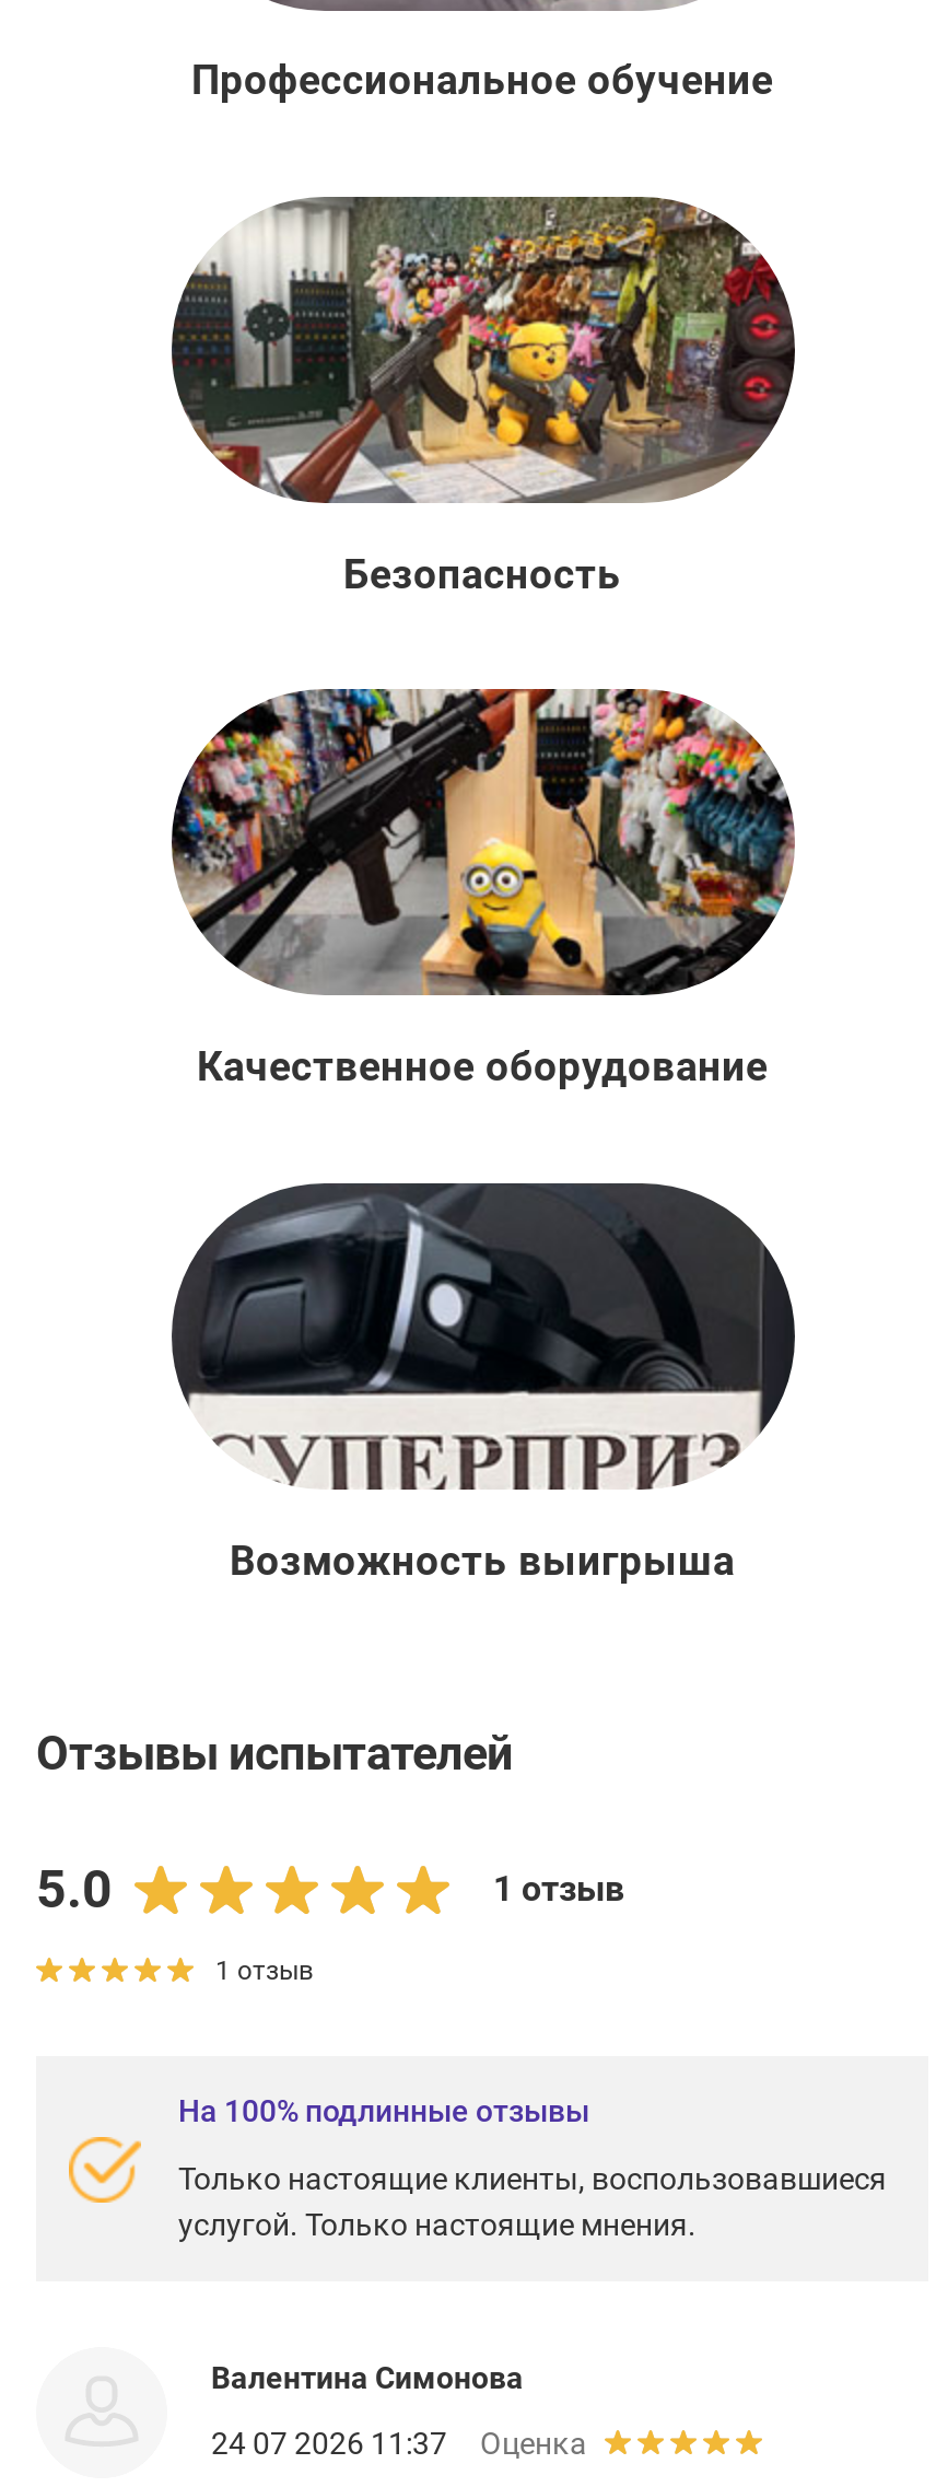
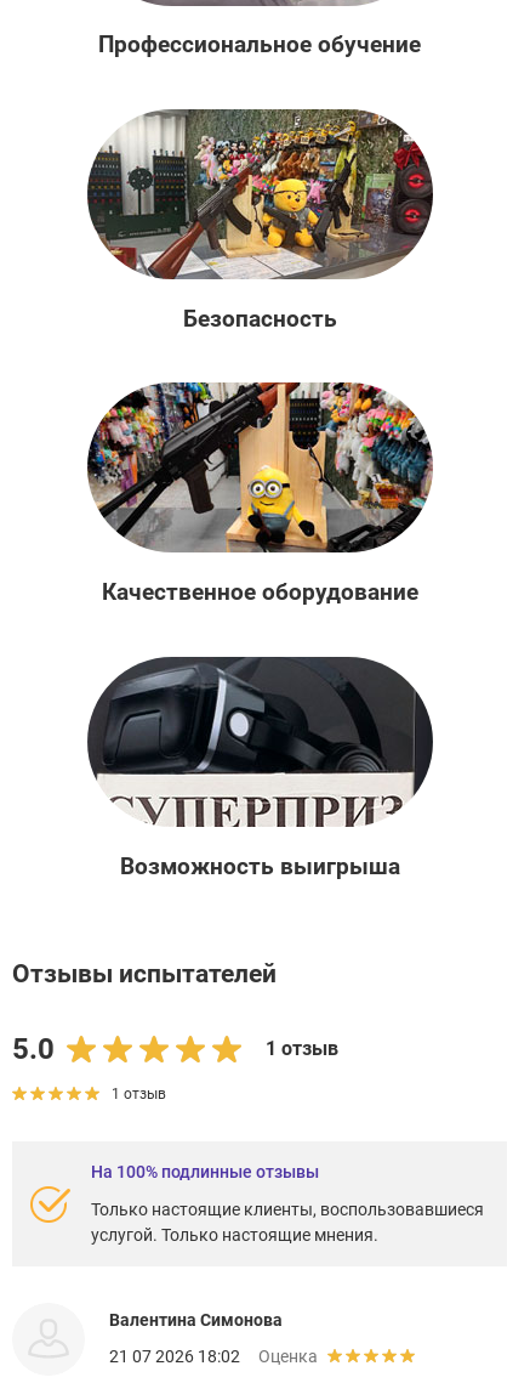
- 24 07 2026 11:37 Оценка
+ 21 07 2026 18:02 Оценка
